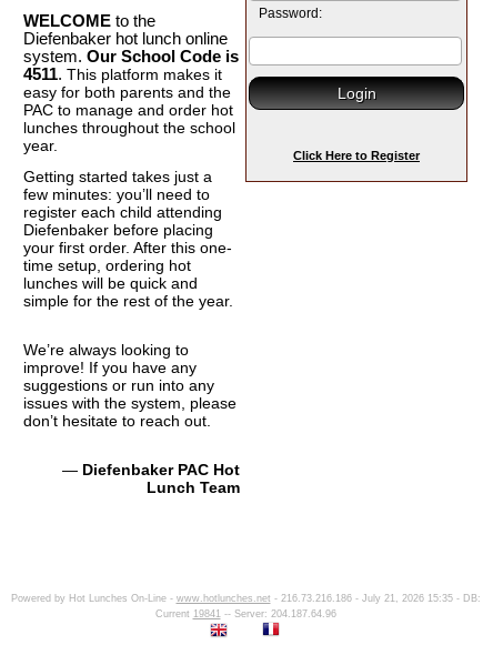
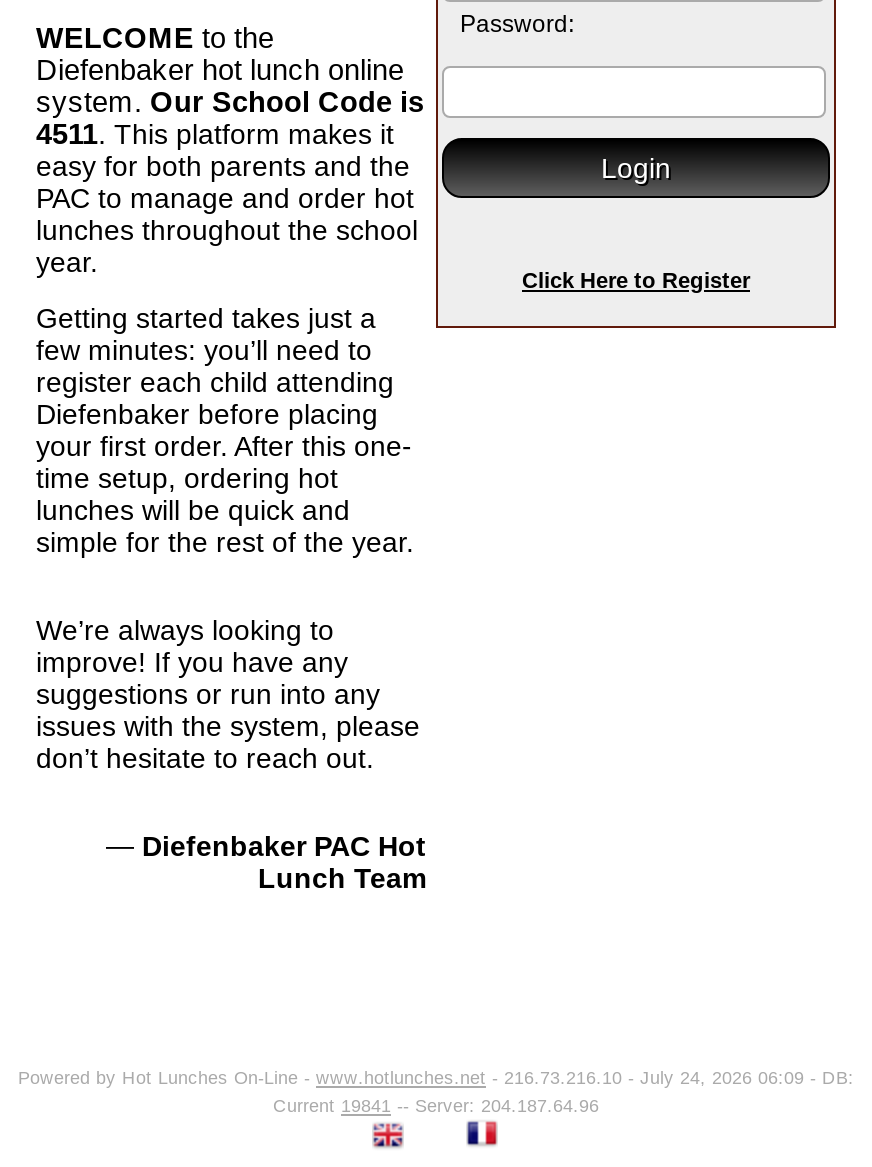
- Powered by Hot Lunches On-Line - www.hotlunches.net - 216.73.216.186 - July 21, 2026 15:35 - DB:
+ Powered by Hot Lunches On-Line - www.hotlunches.net - 216.73.216.10 - July 24, 2026 06:09 - DB:
